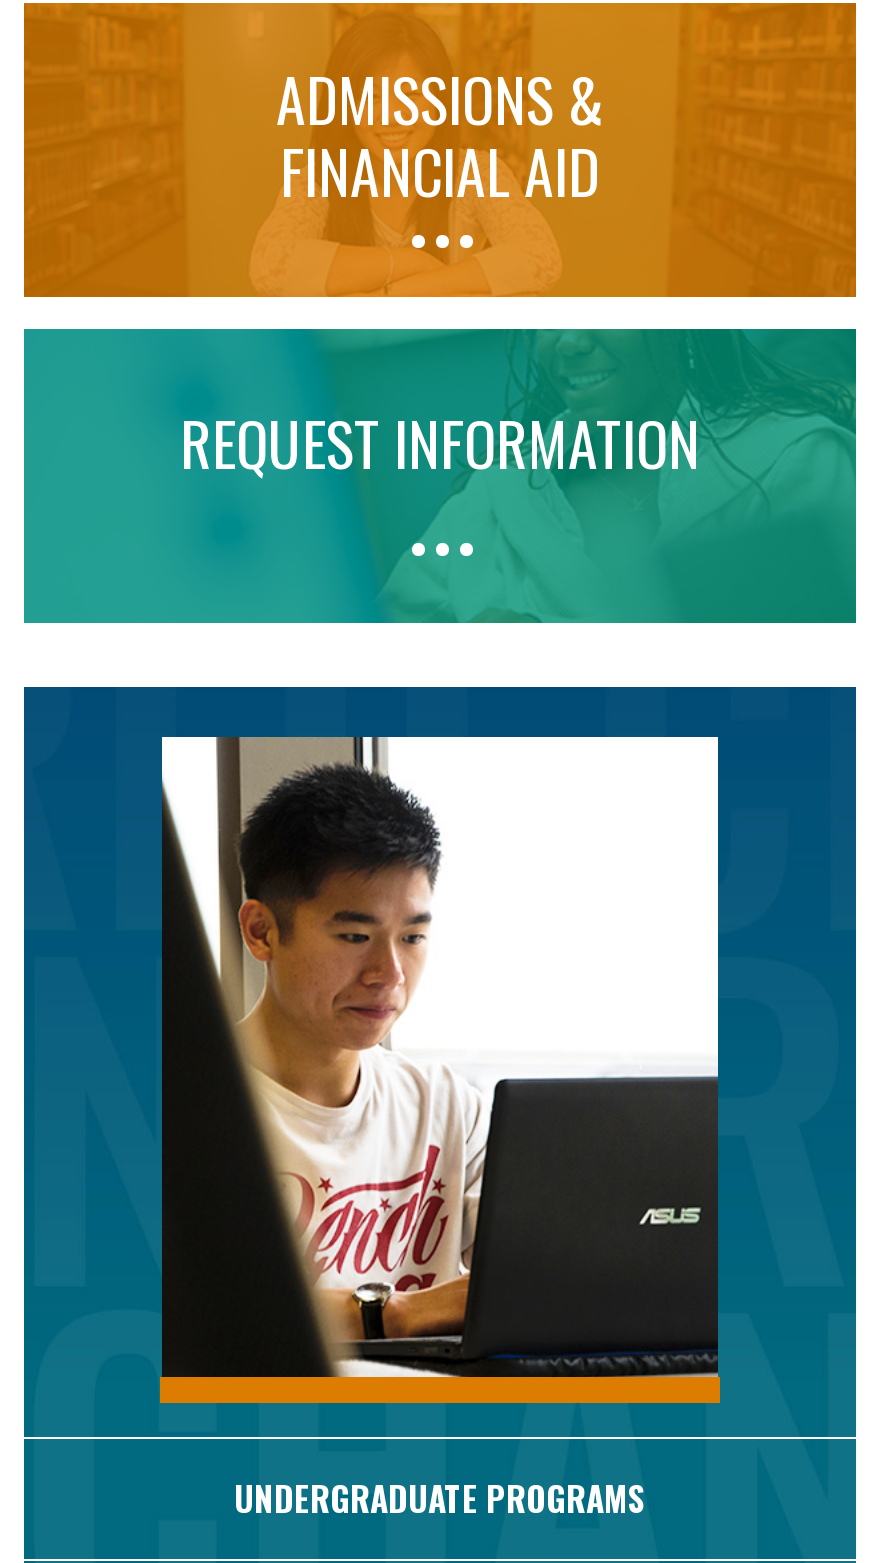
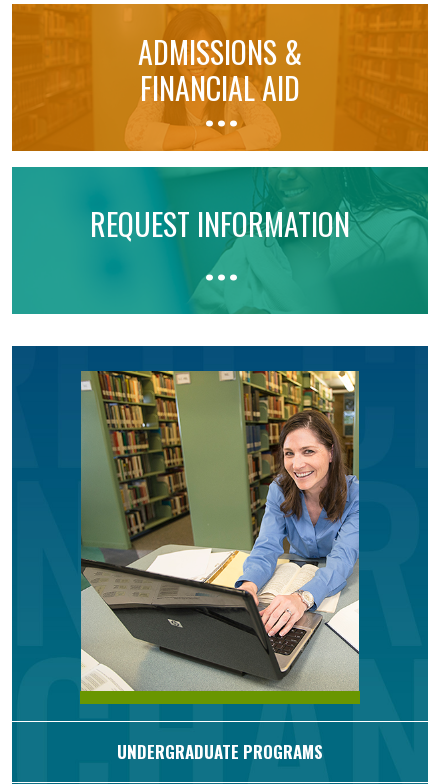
- [image]
+ [image]
